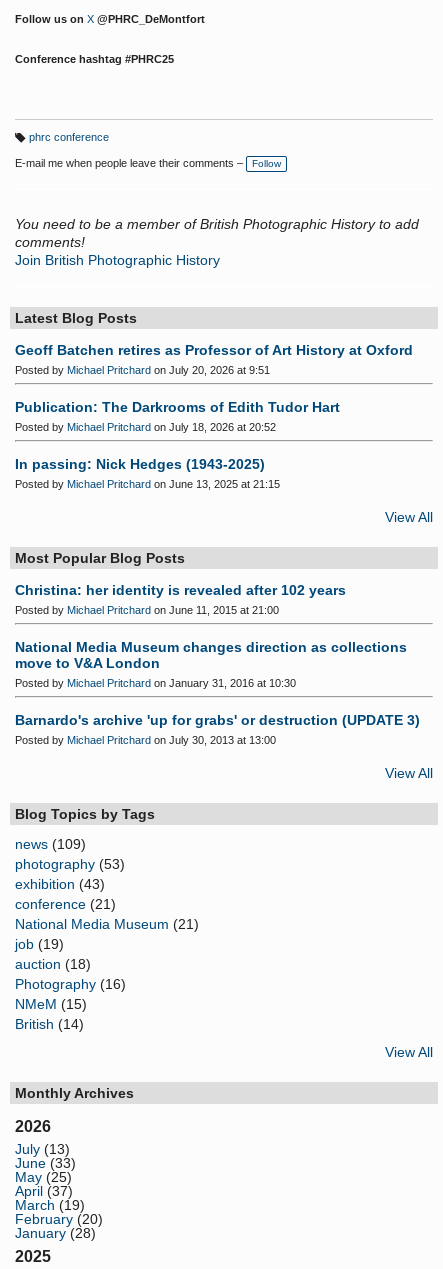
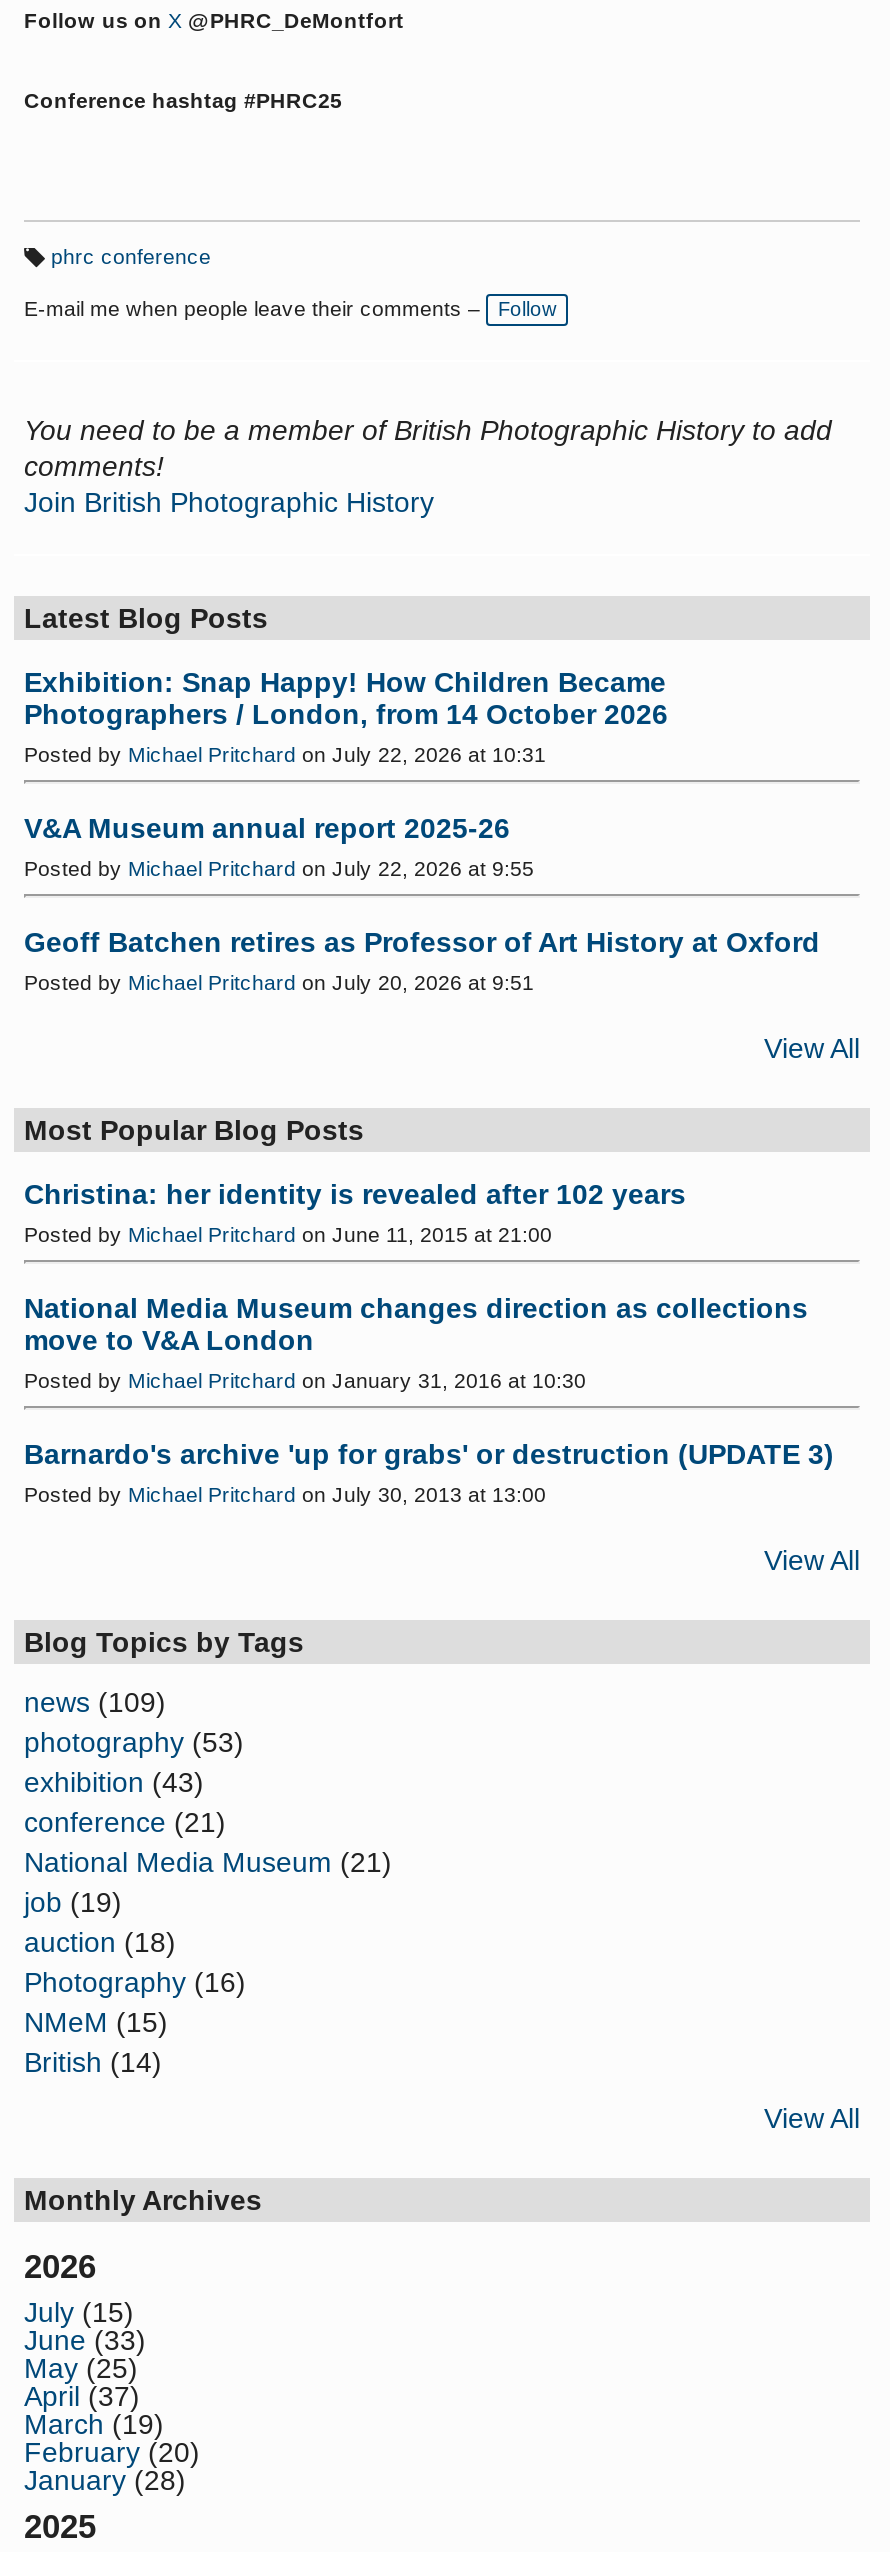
+ Exhibition: Snap Happy! How Children Became
+ Photographers / London, from 14 October 2026
+ Posted by Michael Pritchard on July 22, 2026 at 10:31
+ V&A Museum annual report 2025-26
+ Posted by Michael Pritchard on July 22, 2026 at 9:55

moved down: Geoff Batchen retires as Professor of Art History at Oxford | Posted by Michael Pritchard on July 20, 2026 at 9:51

- Publication: The Darkrooms of Edith Tudor Hart
- Posted by Michael Pritchard on July 18, 2026 at 20:52
- In passing: Nick Hedges (1943-2025)
- Posted by Michael Pritchard on June 13, 2025 at 21:15

- July (13)
+ July (15)
